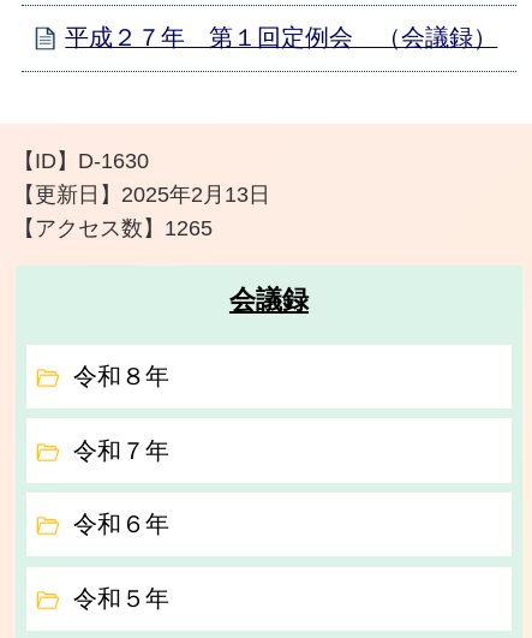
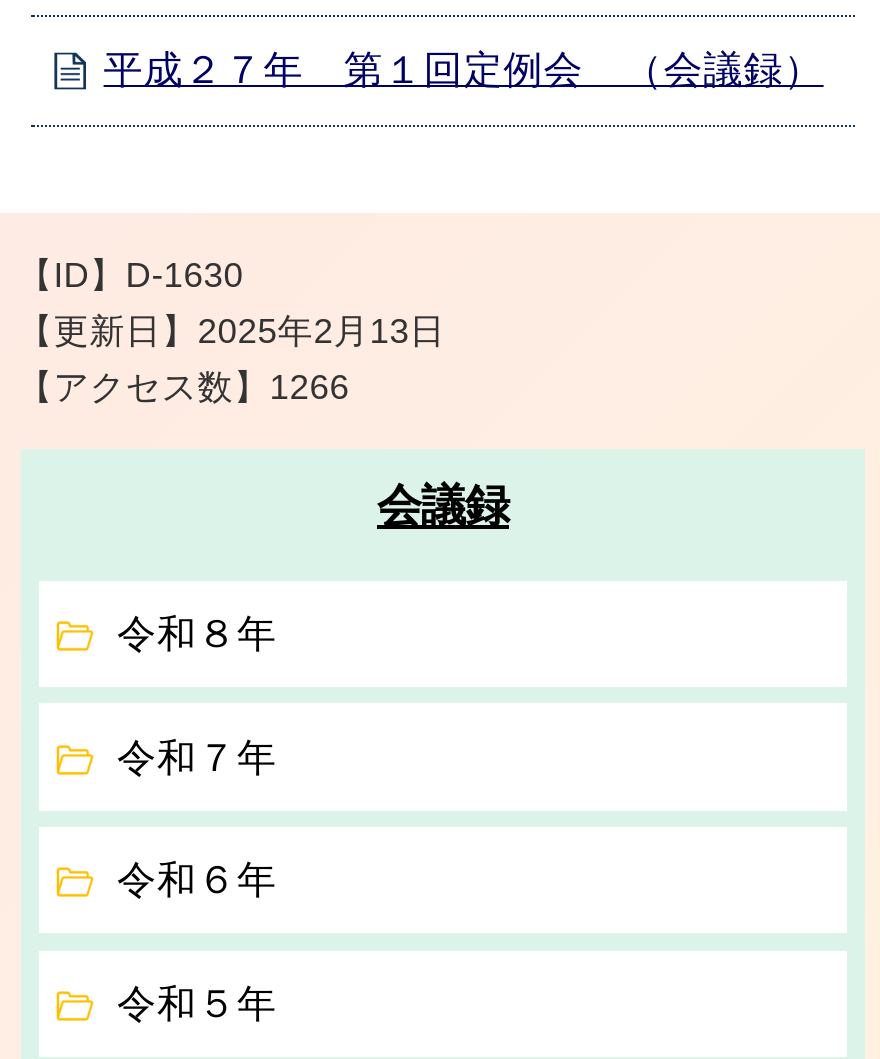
- 【アクセス数】1265
+ 【アクセス数】1266
